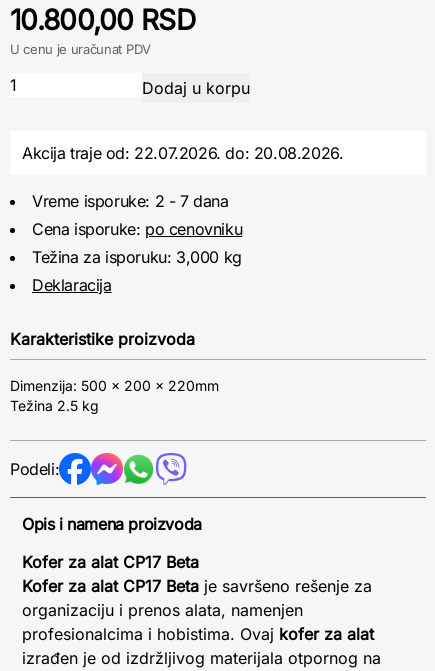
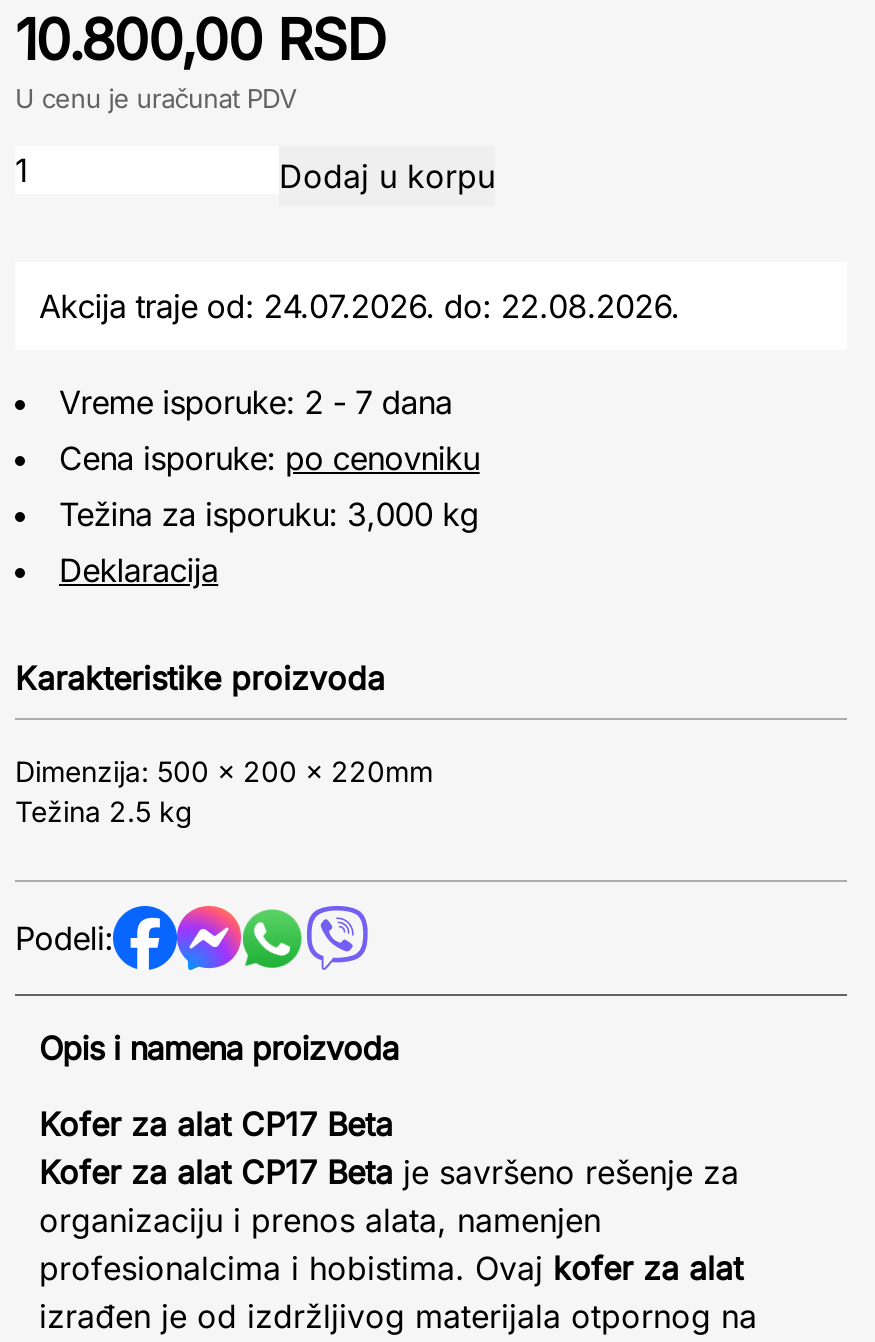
- Akcija traje od: 22.07.2026. do: 20.08.2026.
+ Akcija traje od: 24.07.2026. do: 22.08.2026.
